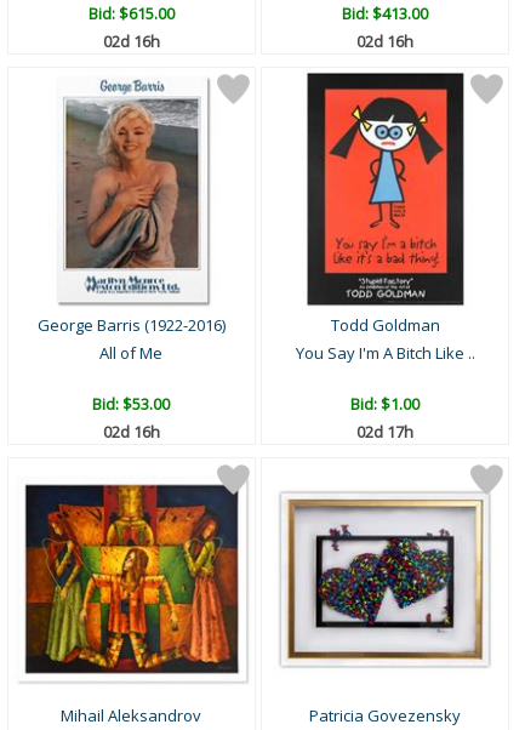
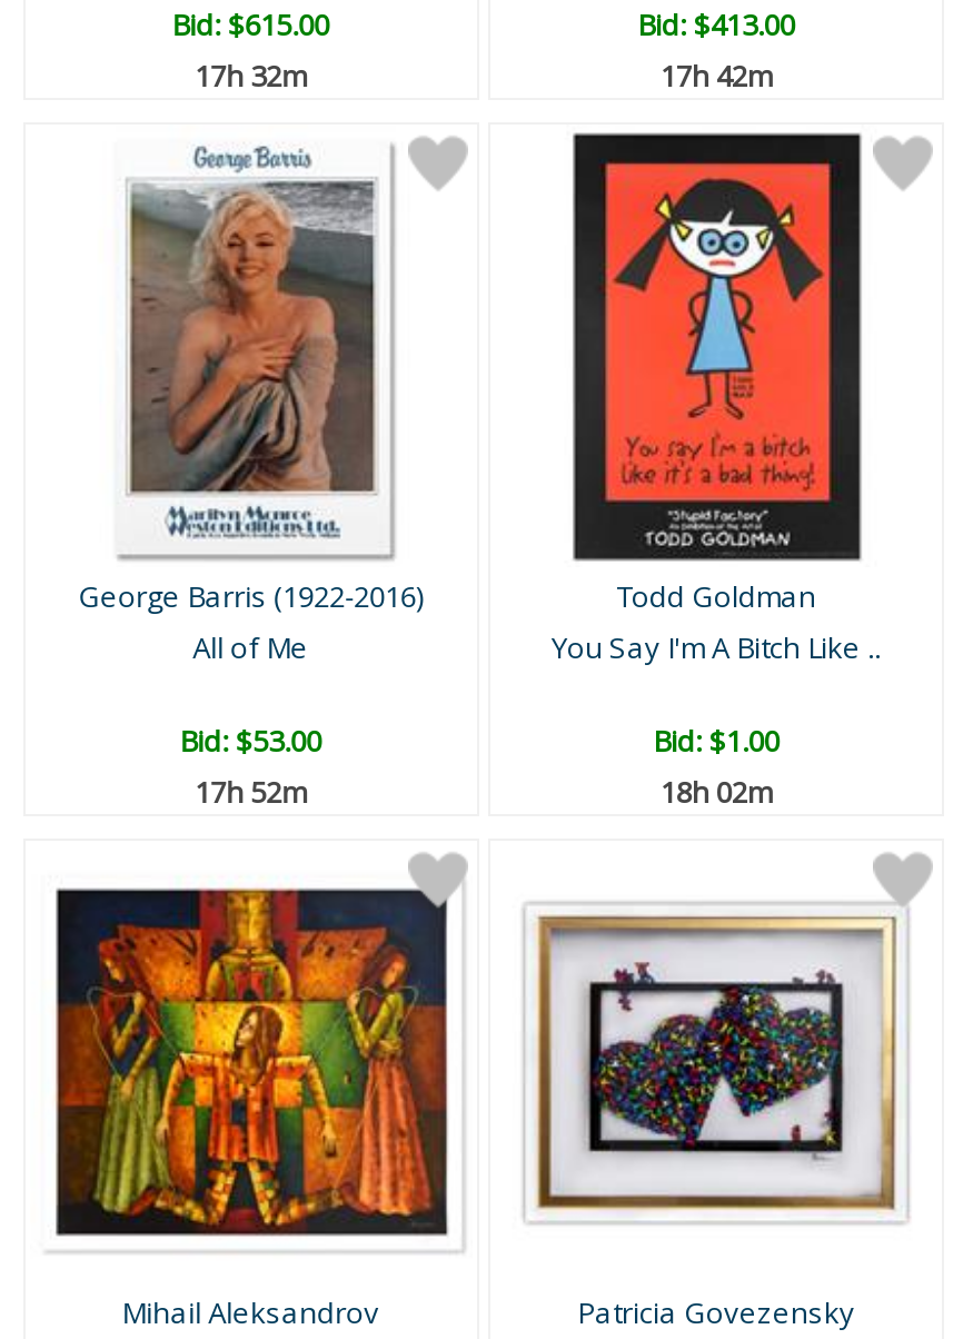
- 02d 16h
+ 17h 32m

- 02d 16h
+ 17h 42m

- 02d 16h
+ 17h 52m

- 02d 17h
+ 18h 02m
